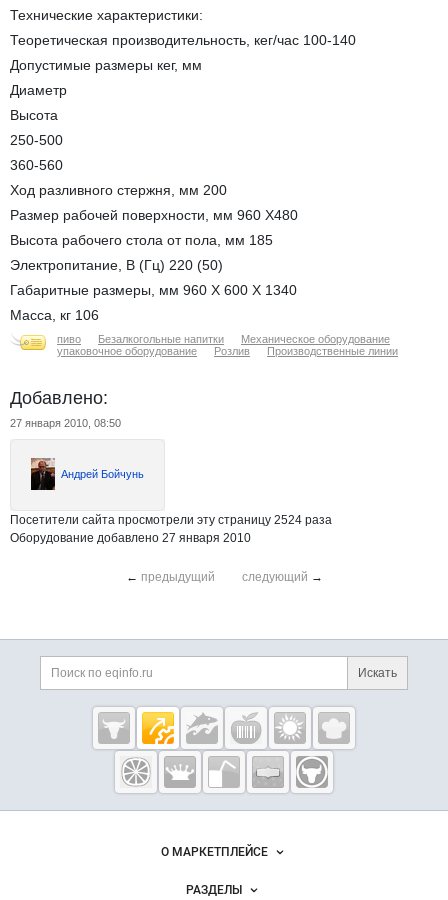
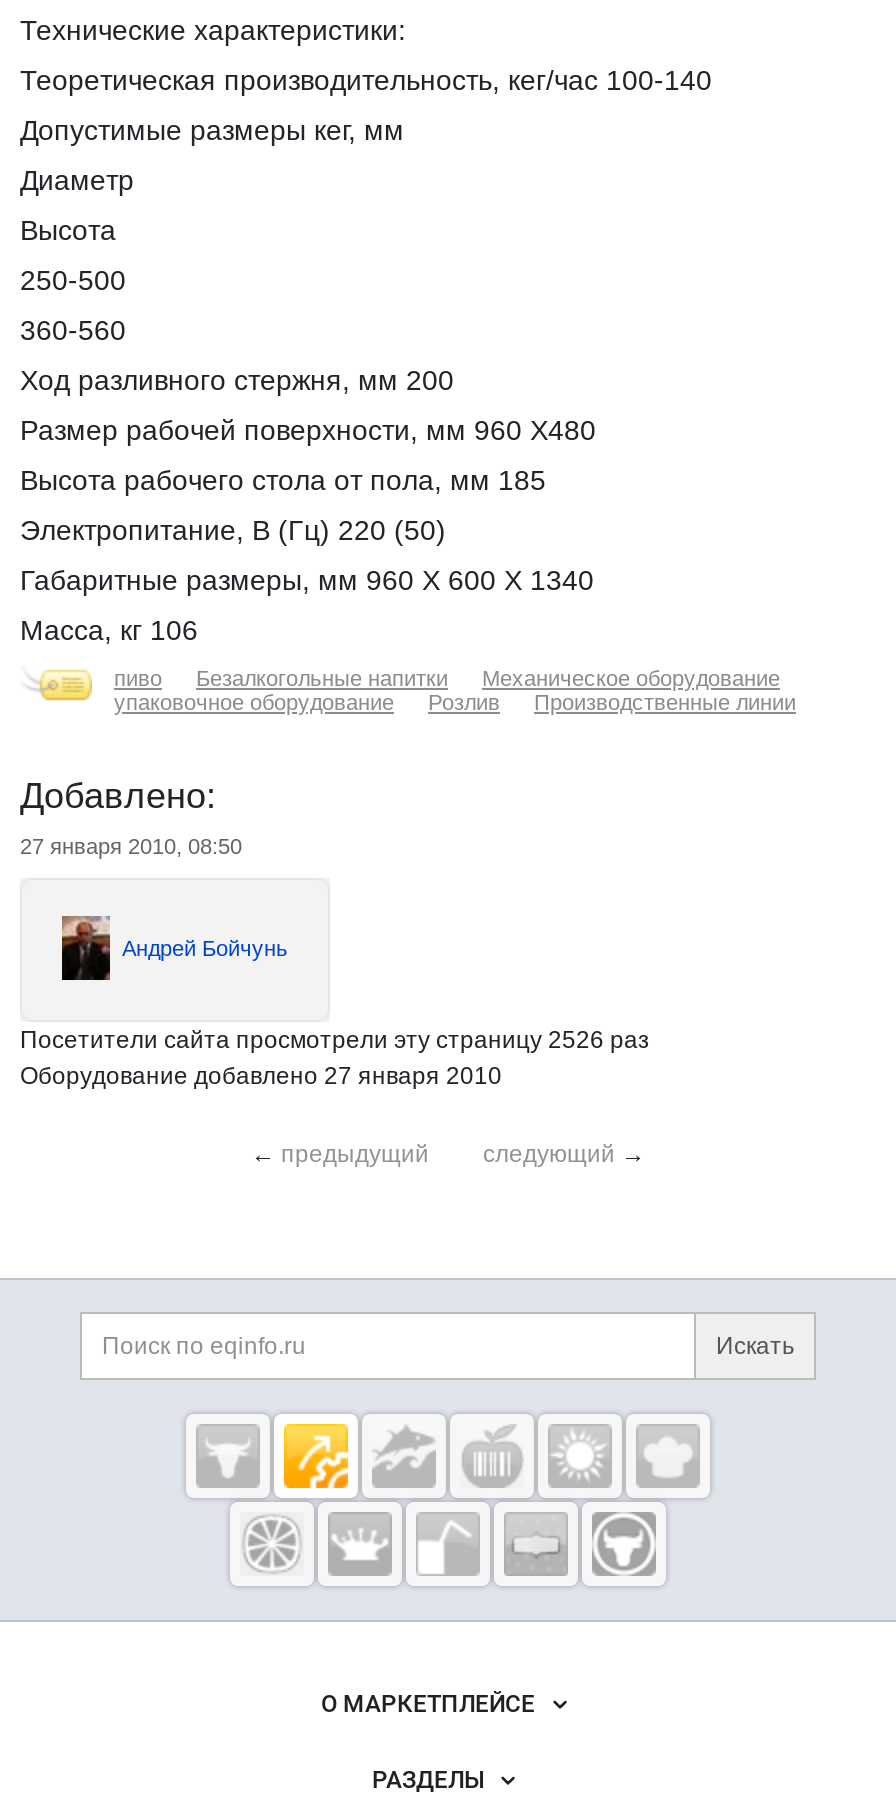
- Посетители сайта просмотрели эту страницу 2524 раза
+ Посетители сайта просмотрели эту страницу 2526 раз
